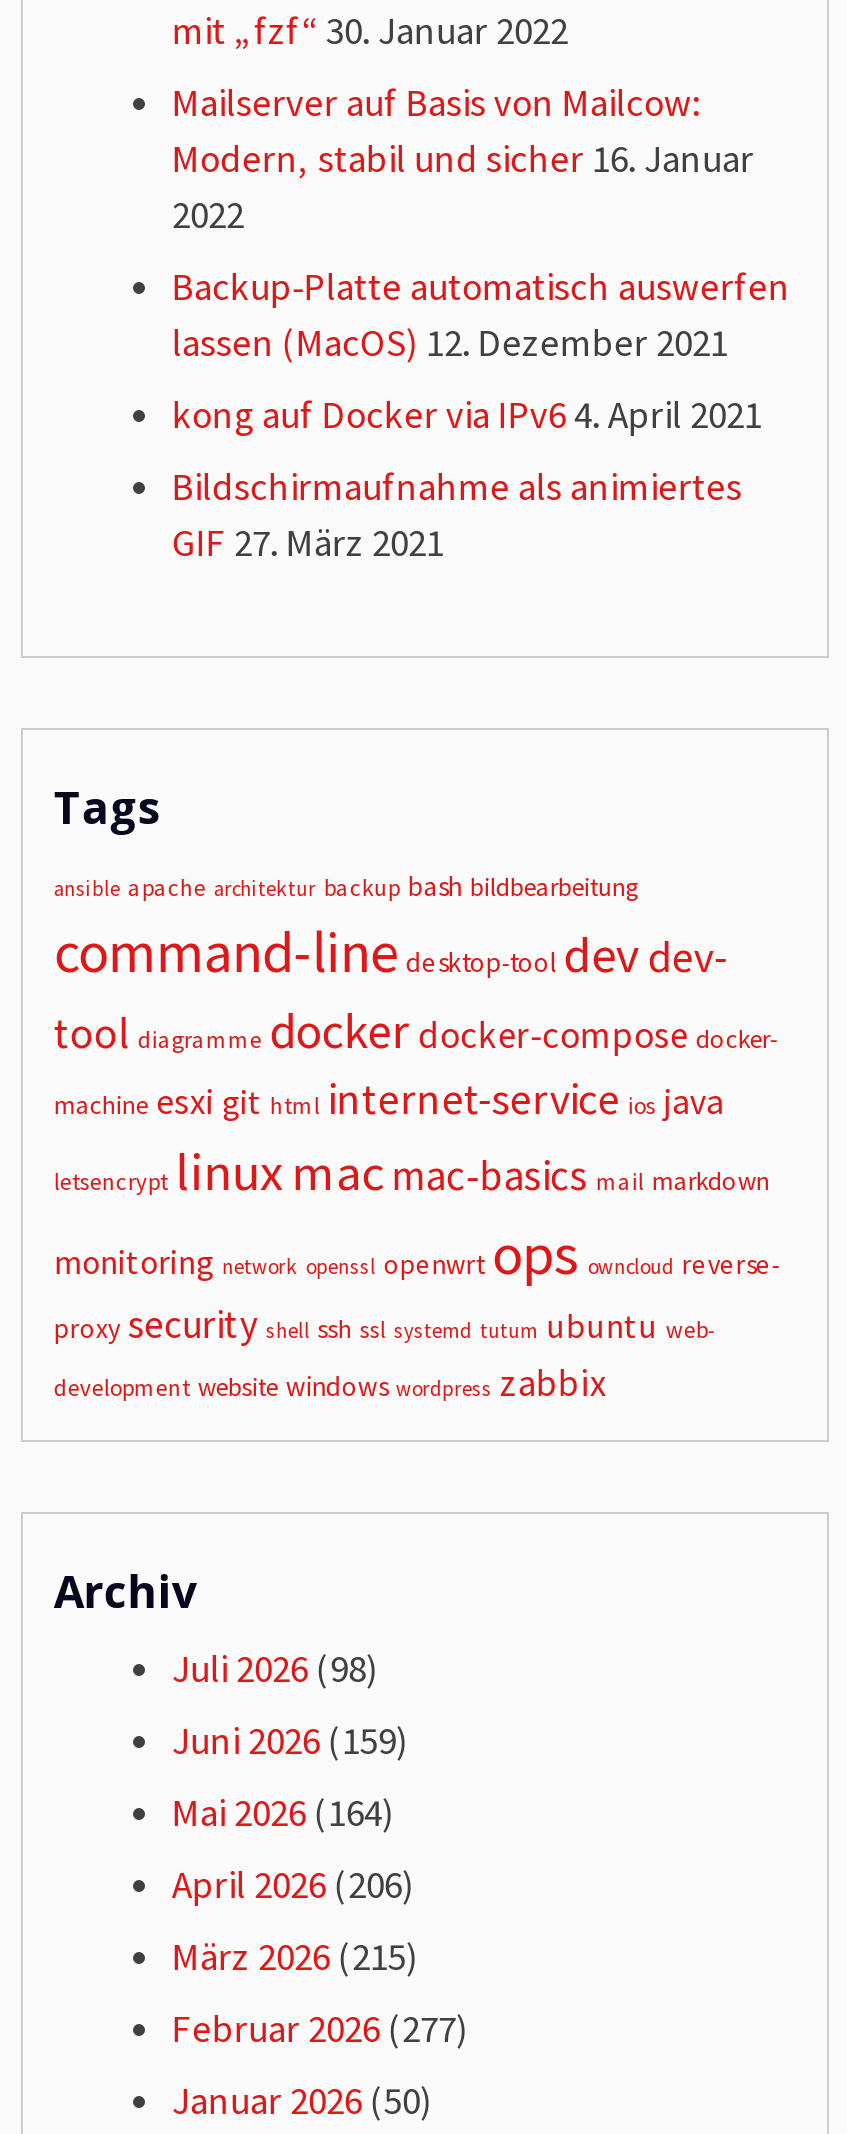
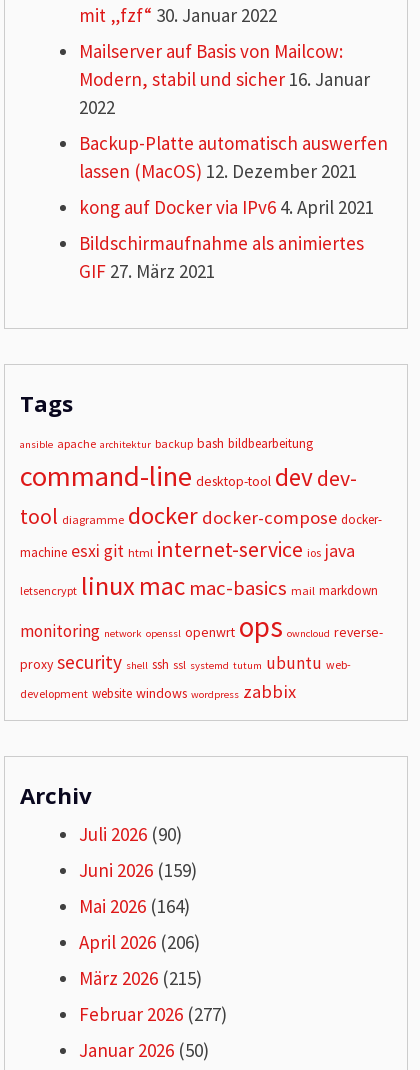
- Juli 2026 (98)
+ Juli 2026 (90)
